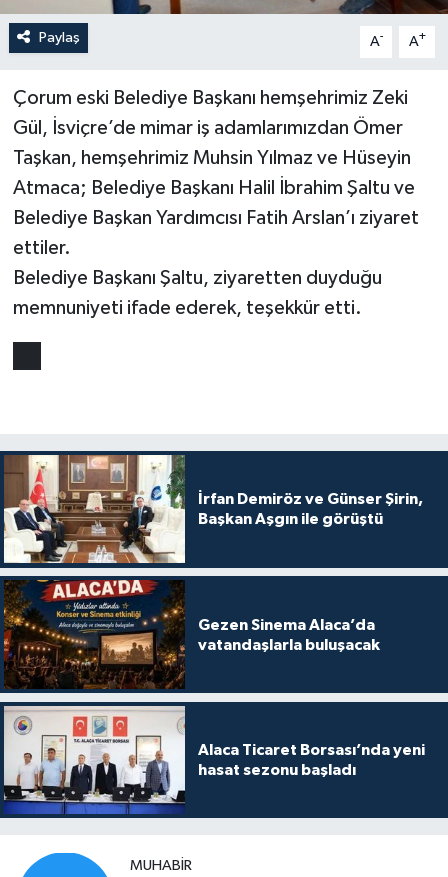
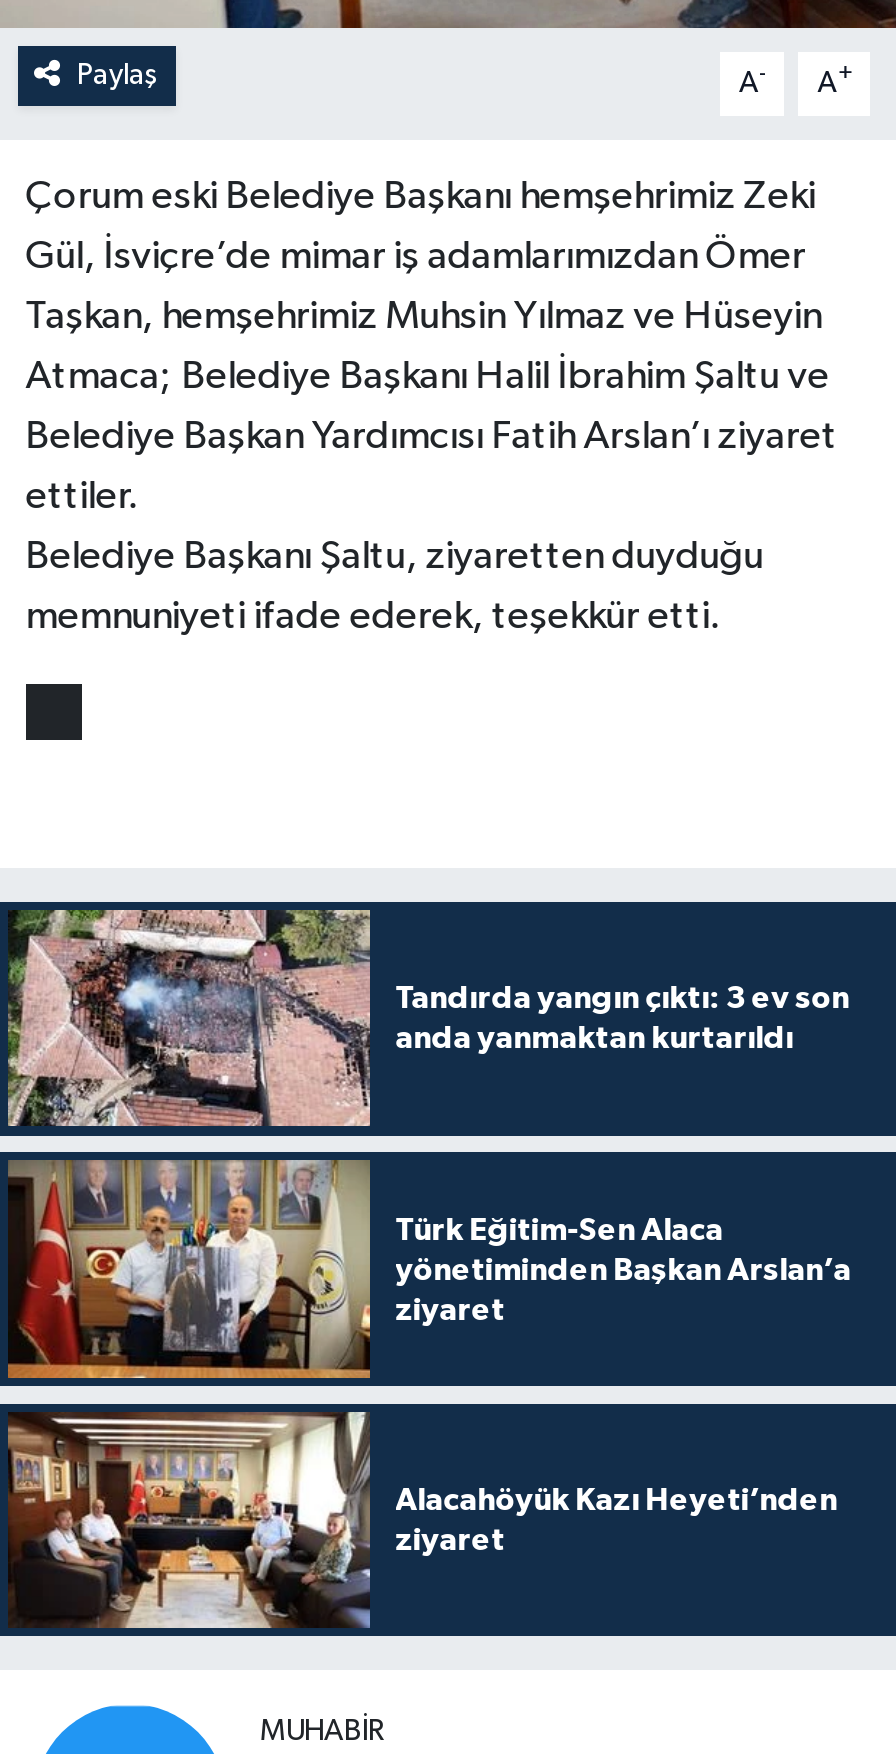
- [image]
- İrfan Demiröz ve Günser Şirin,
- Başkan Aşgın ile görüştü
+ [image]
+ Tandırda yangın çıktı: 3 ev son
+ anda yanmaktan kurtarıldı

- [image]
- Gezen Sinema Alaca’da
- vatandaşlarla buluşacak
+ [image]
+ Türk Eğitim-Sen Alaca
+ yönetiminden Başkan Arslan’a
+ ziyaret

- [image]
- Alaca Ticaret Borsası’nda yeni
- hasat sezonu başladı
+ [image]
+ Alacahöyük Kazı Heyeti’nden
+ ziyaret
